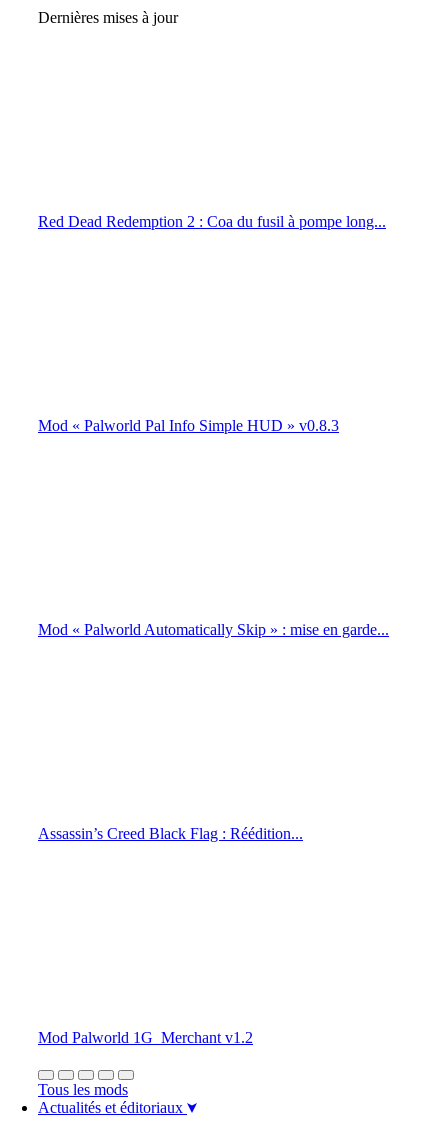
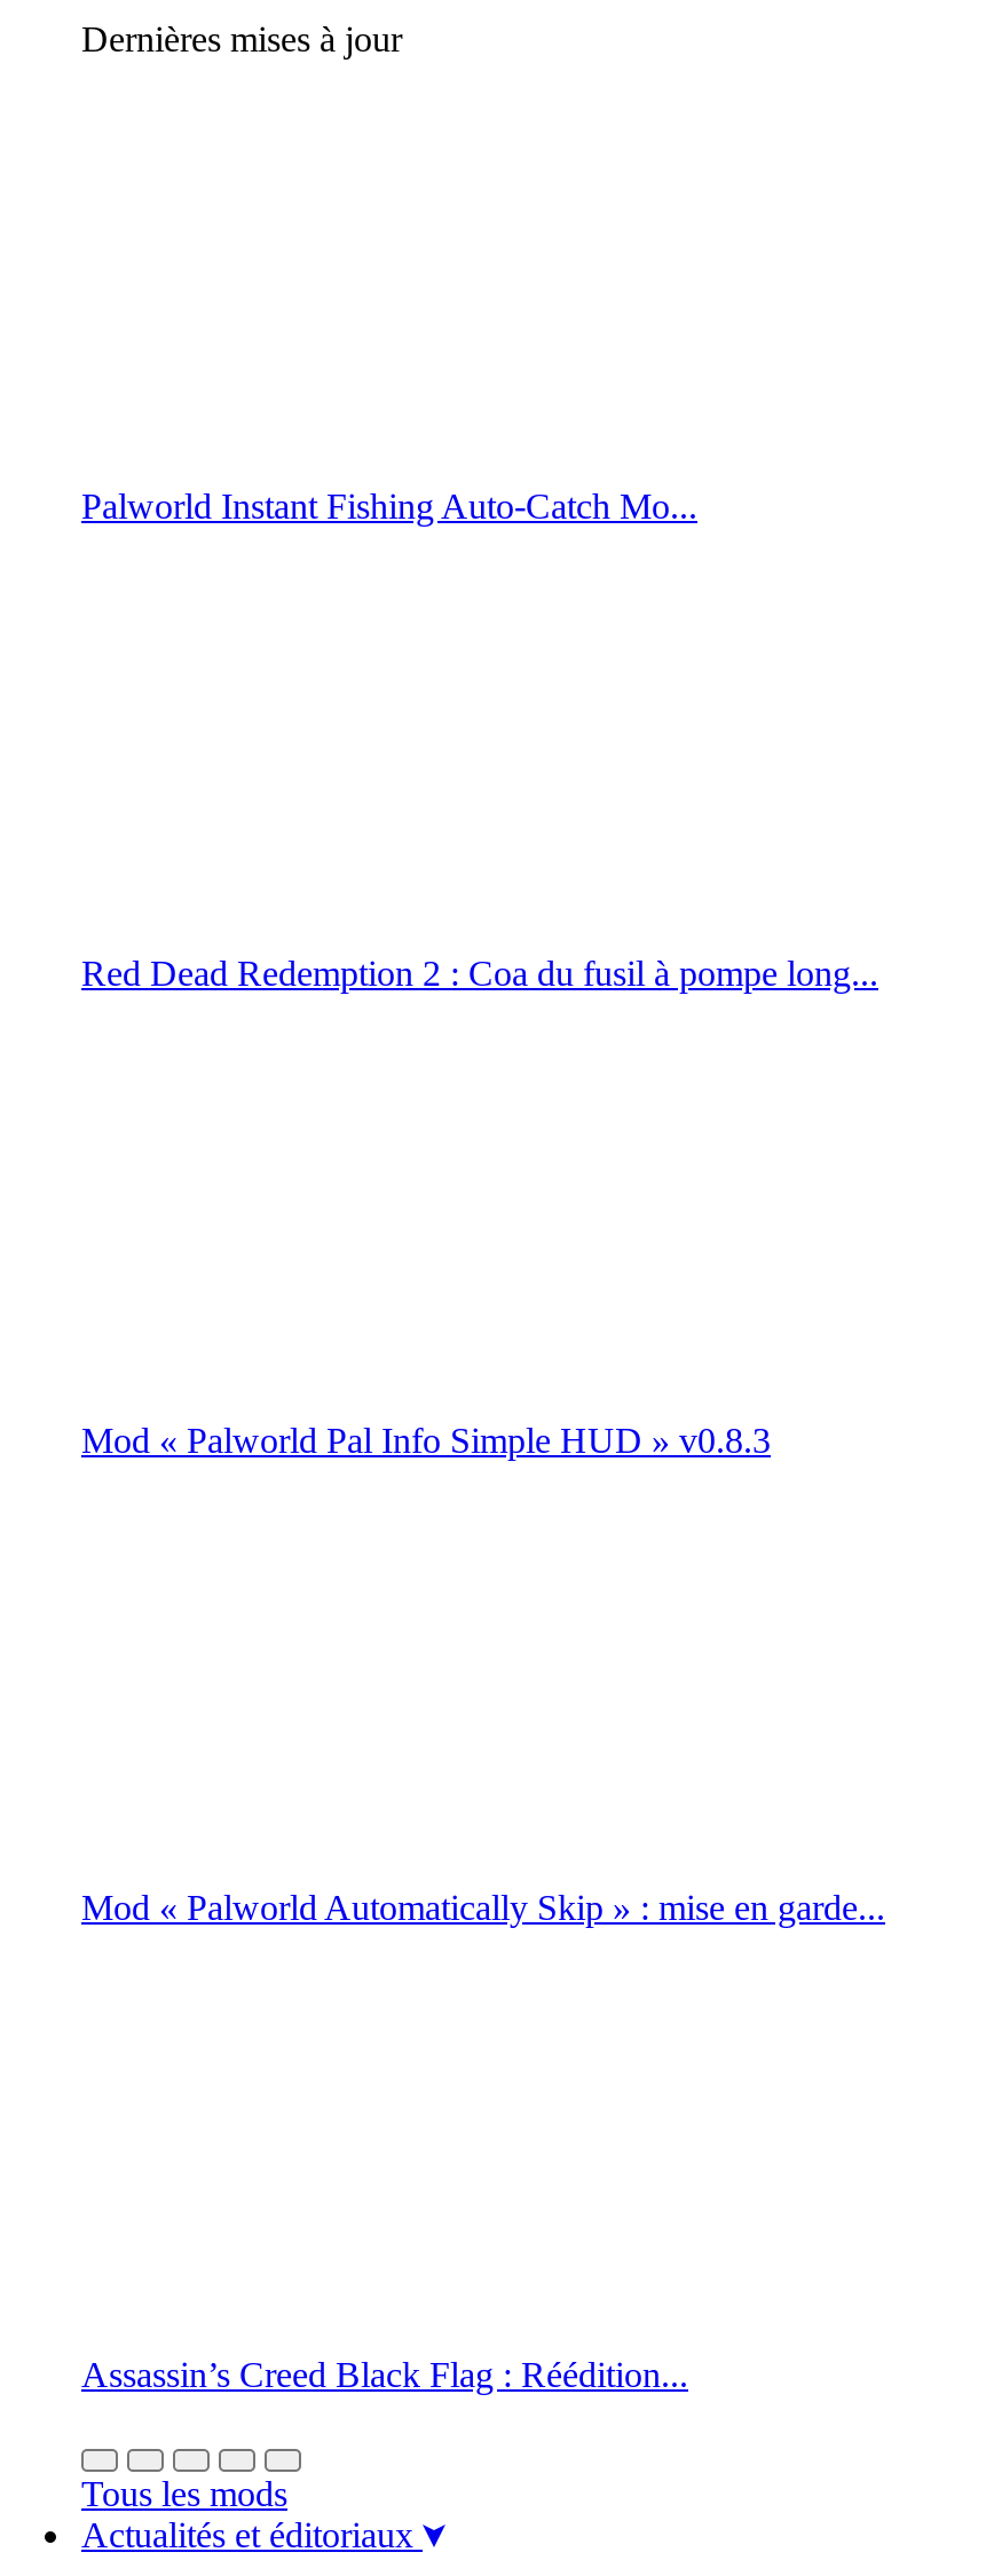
+ Palworld Instant Fishing Auto-Catch Mo...

moved down: Red Dead Redemption 2 : Coa du fusil à pompe long... | Mod « Palworld Pal Info Simple HUD » v0.8.3 | Mod « Palworld Automatically Skip » : mise en garde... | Assassin’s Creed Black Flag : Réédition...

- Mod Palworld 1G_Merchant v1.2
